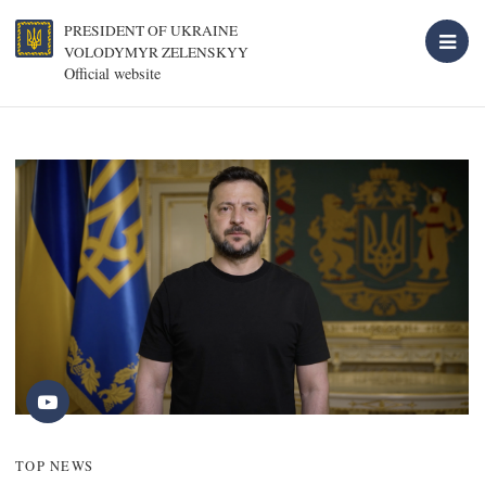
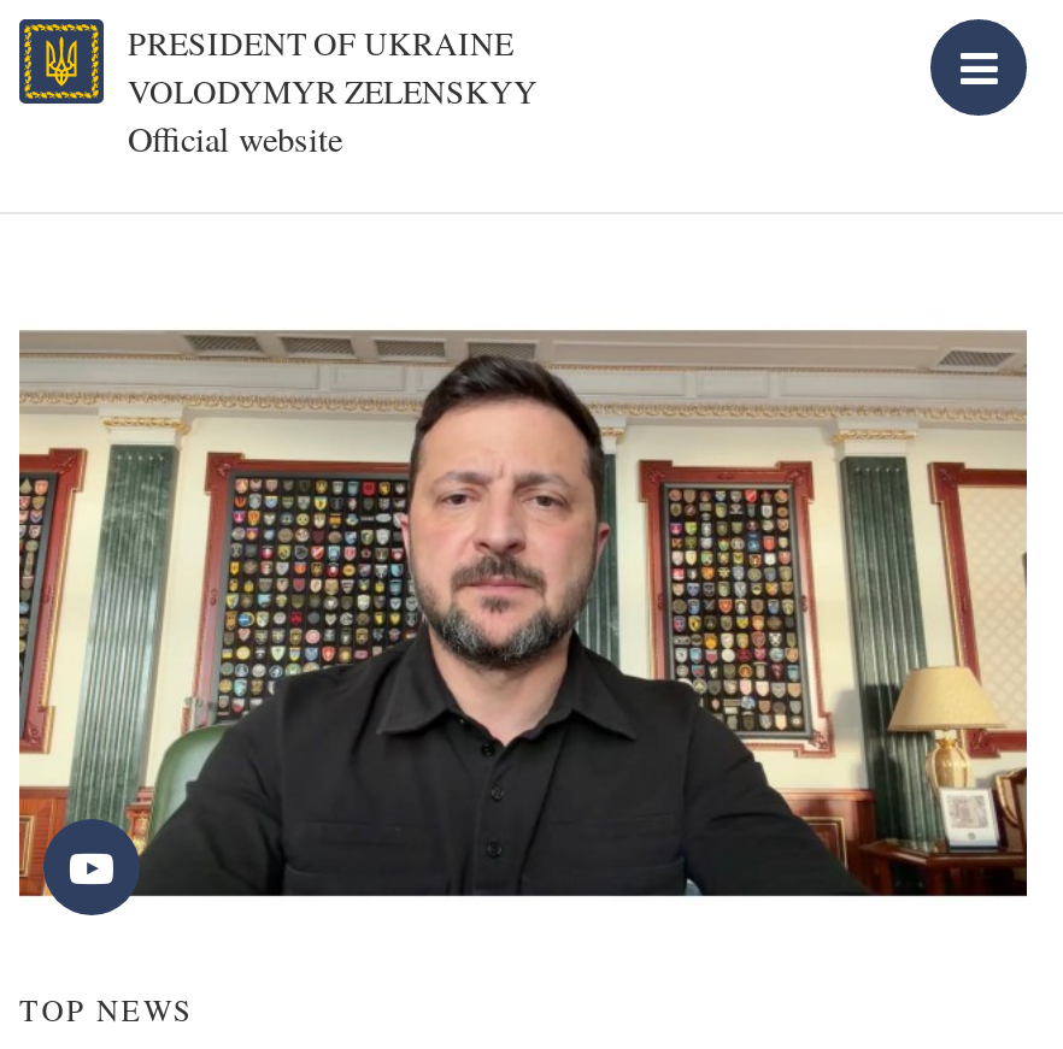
- [image]
+ [image]
